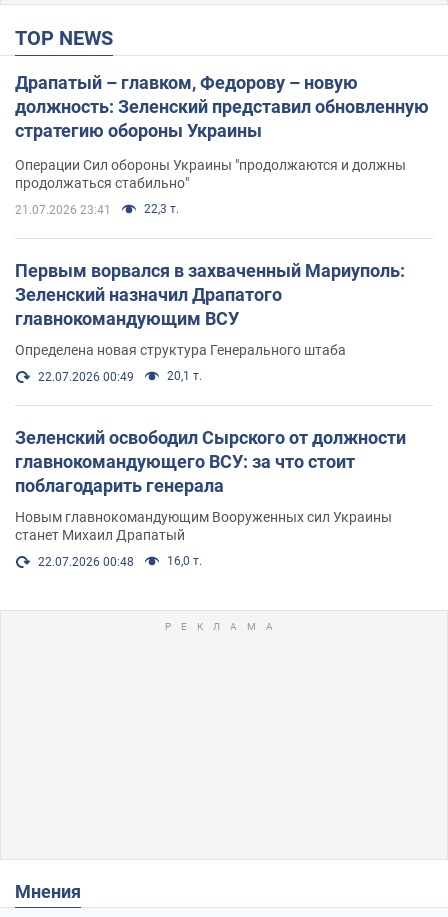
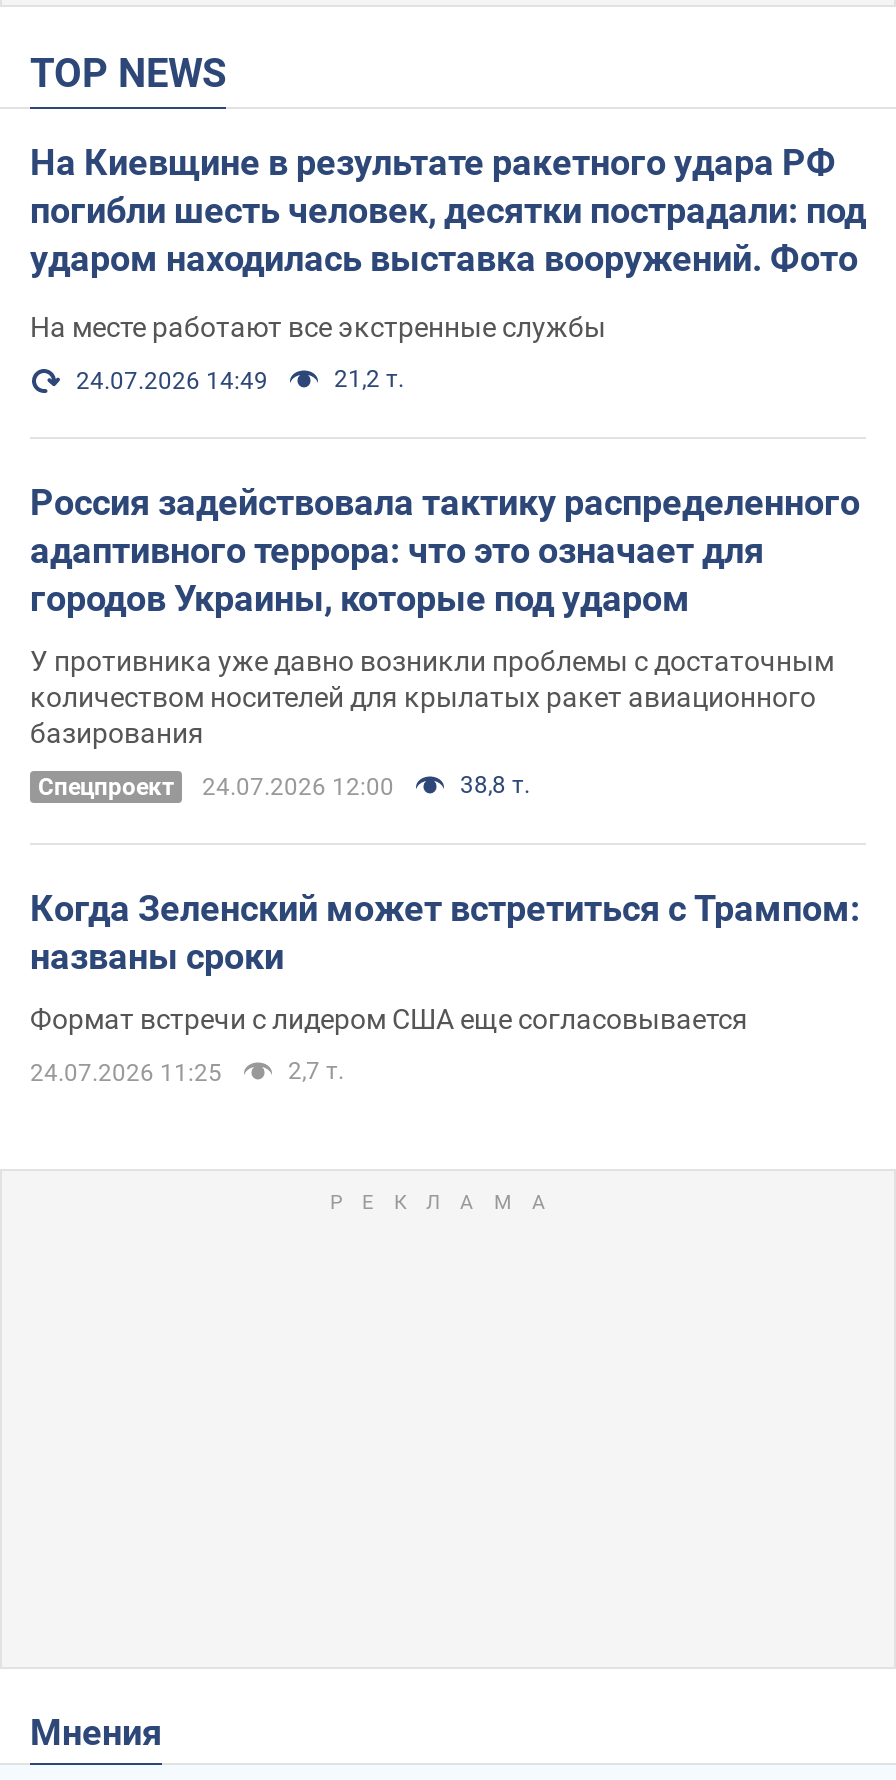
- Драпатый – главком, Федорову – новую
- должность: Зеленский представил обновленную
- стратегию обороны Украины
+ На Киевщине в результате ракетного удара РФ
+ погибли шесть человек, десятки пострадали: под
+ ударом находилась выставка вооружений. Фото

- Операции Сил обороны Украины "продолжаются и должны
- продолжаться стабильно"
+ На месте работают все экстренные службы

- 21.07.2026 23:41
- 22,3 т.
+ 24.07.2026 14:49
+ 21,2 т.

- Первым ворвался в захваченный Мариуполь:
- Зеленский назначил Драпатого
- главнокомандующим ВСУ
+ Россия задействовала тактику распределенного
+ адаптивного террора: что это означает для
+ городов Украины, которые под ударом

- Определена новая структура Генерального штаба
+ У противника уже давно возникли проблемы с достаточным
+ количеством носителей для крылатых ракет авиационного
+ базирования

- 22.07.2026 00:49
- 20,1 т.
+ Спецпроект
+ 24.07.2026 12:00
+ 38,8 т.

- Зеленский освободил Сырского от должности
- главнокомандующего ВСУ: за что стоит
- поблагодарить генерала
+ Когда Зеленский может встретиться с Трампом:
+ названы сроки

- Новым главнокомандующим Вооруженных сил Украины
- станет Михаил Драпатый
+ Формат встречи с лидером США еще согласовывается

- 22.07.2026 00:48
- 16,0 т.
+ 24.07.2026 11:25
+ 2,7 т.
